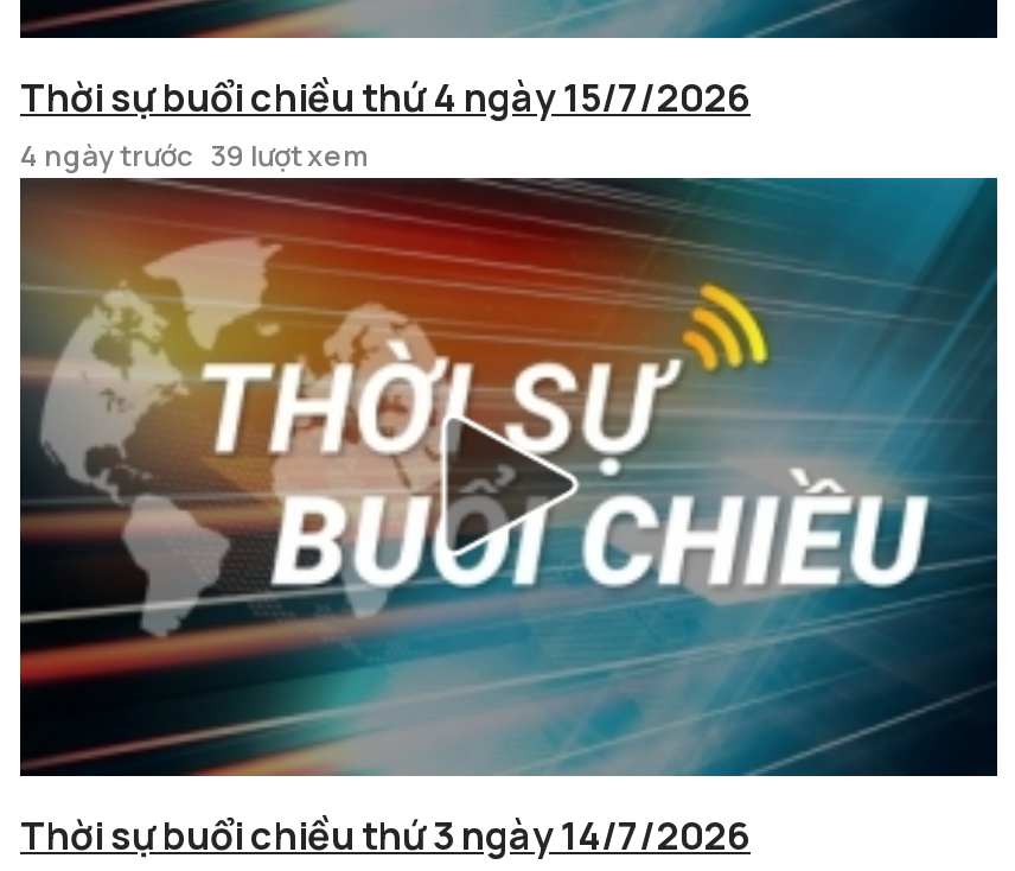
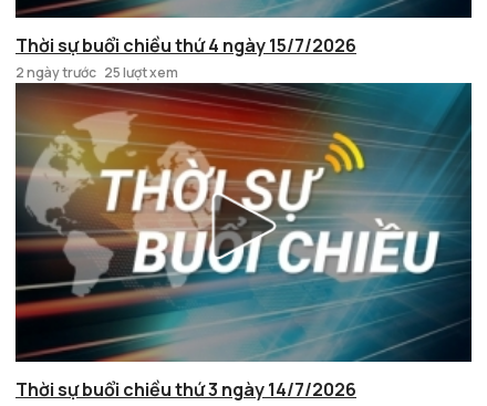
- 4 ngày trước 39 lượt xem
+ 2 ngày trước 25 lượt xem
